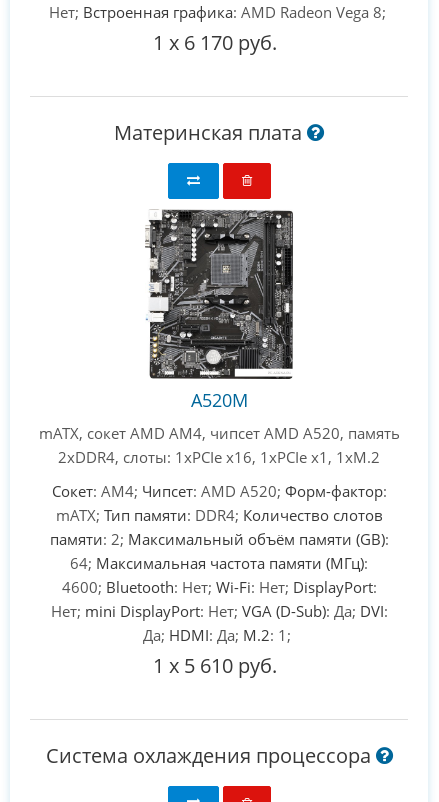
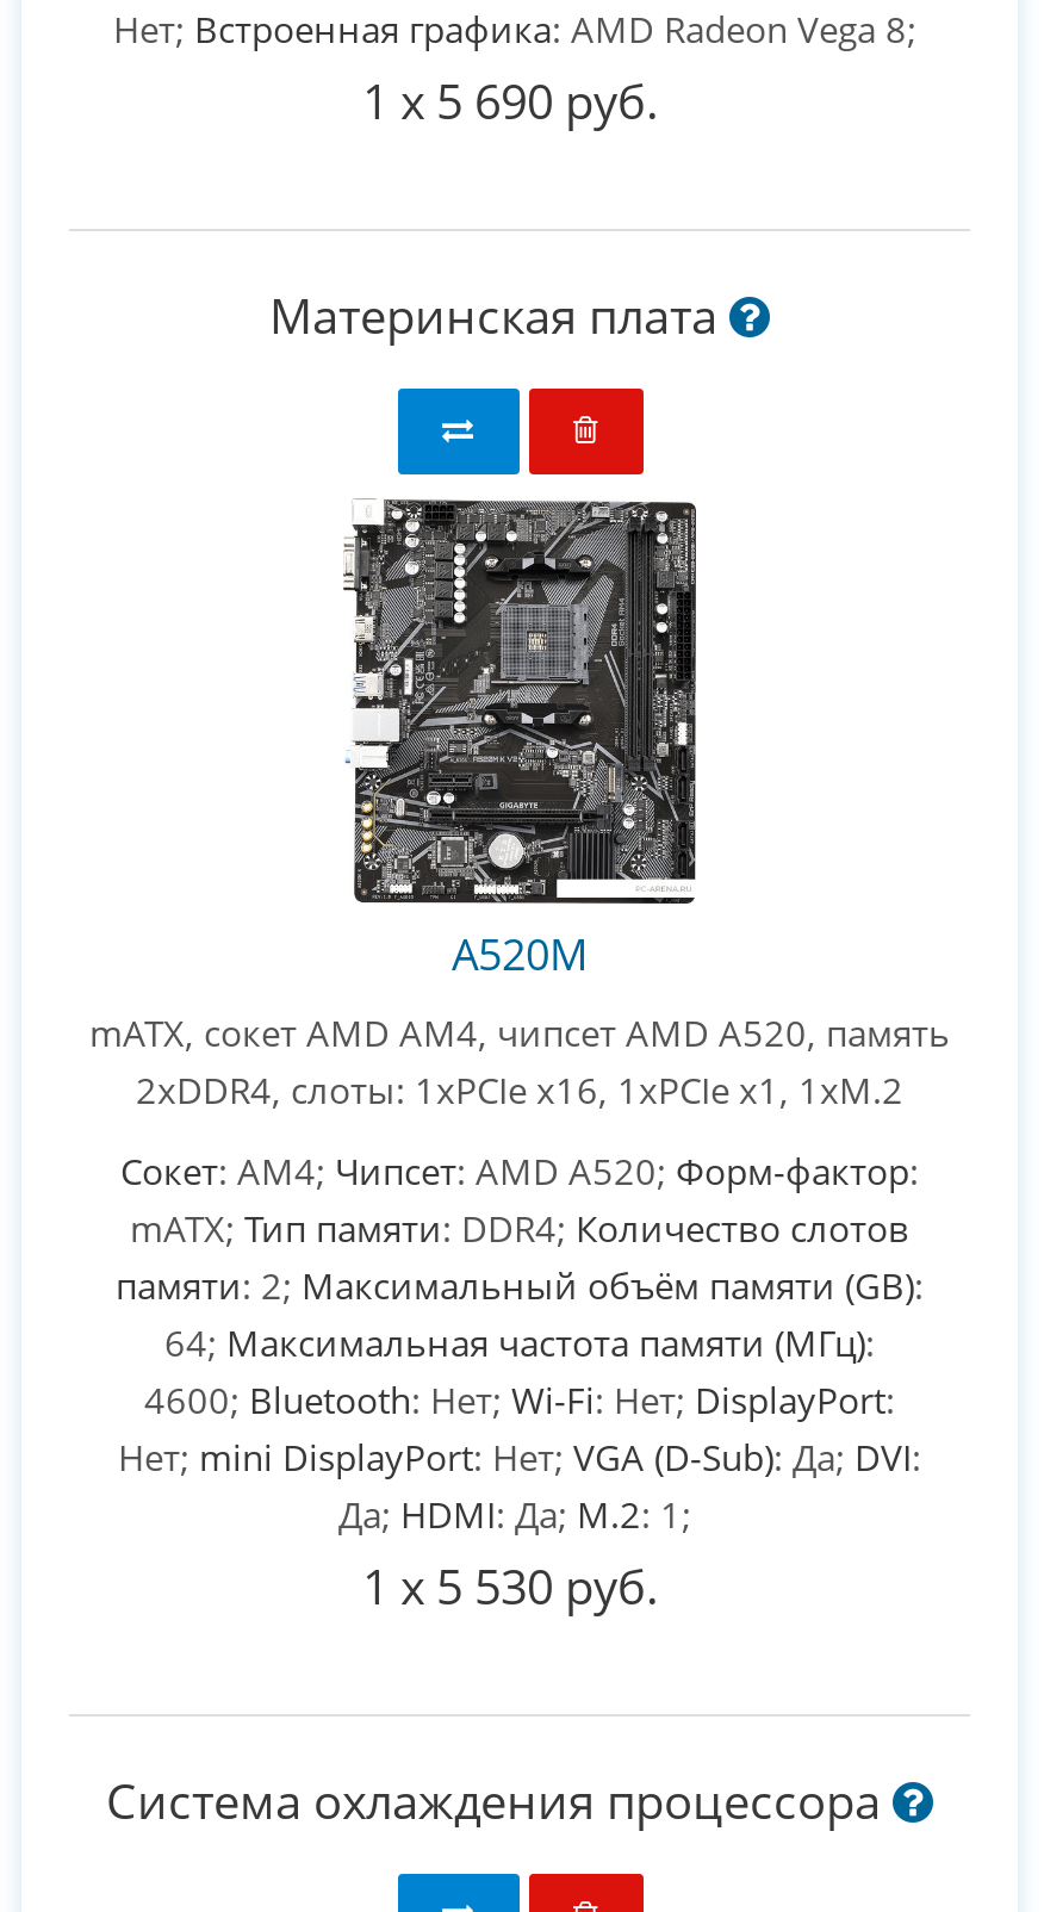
- 1 x 6 170 руб.
+ 1 x 5 690 руб.

- 1 x 5 610 руб.
+ 1 x 5 530 руб.
